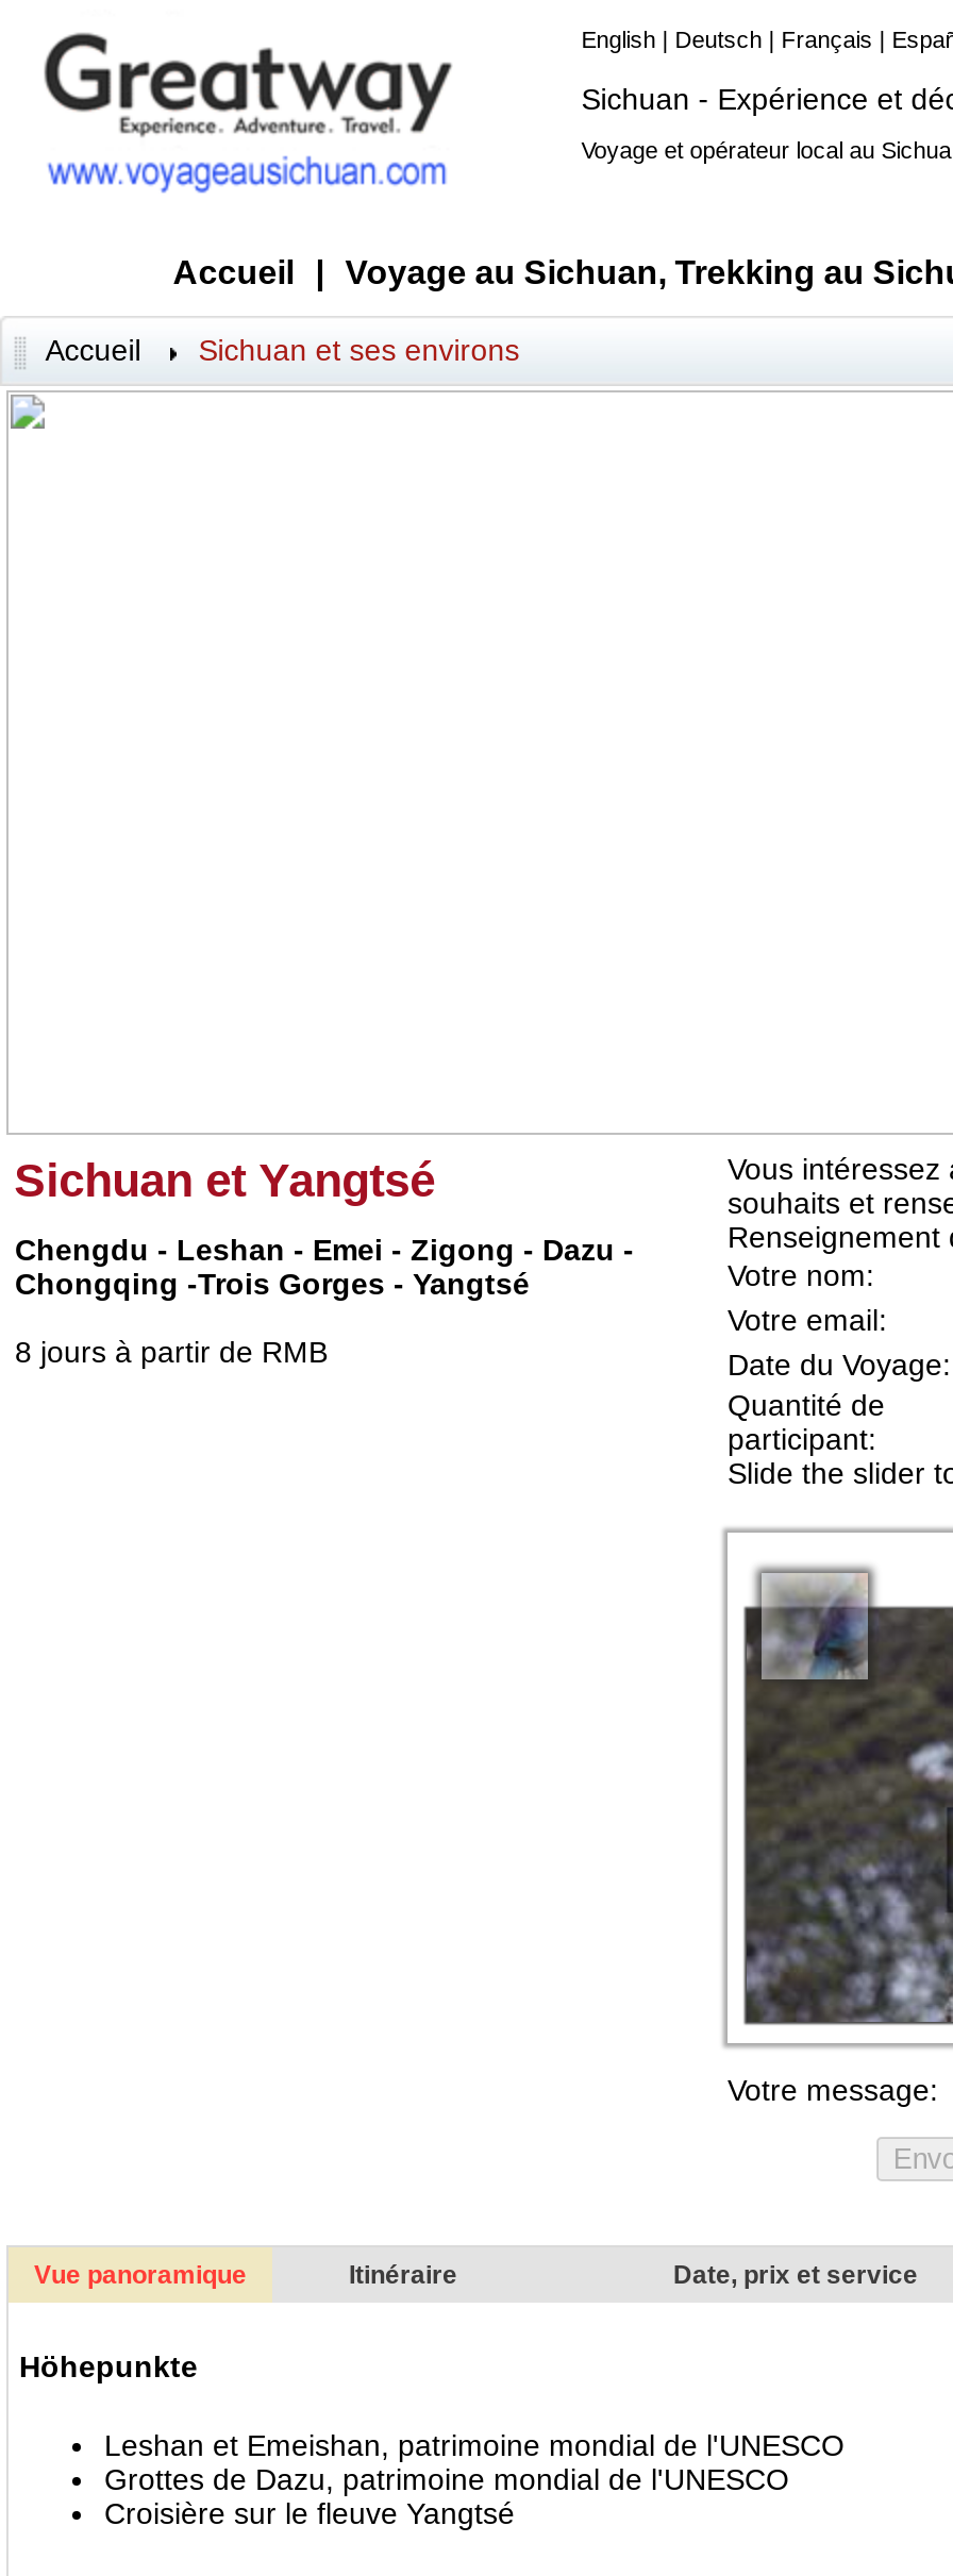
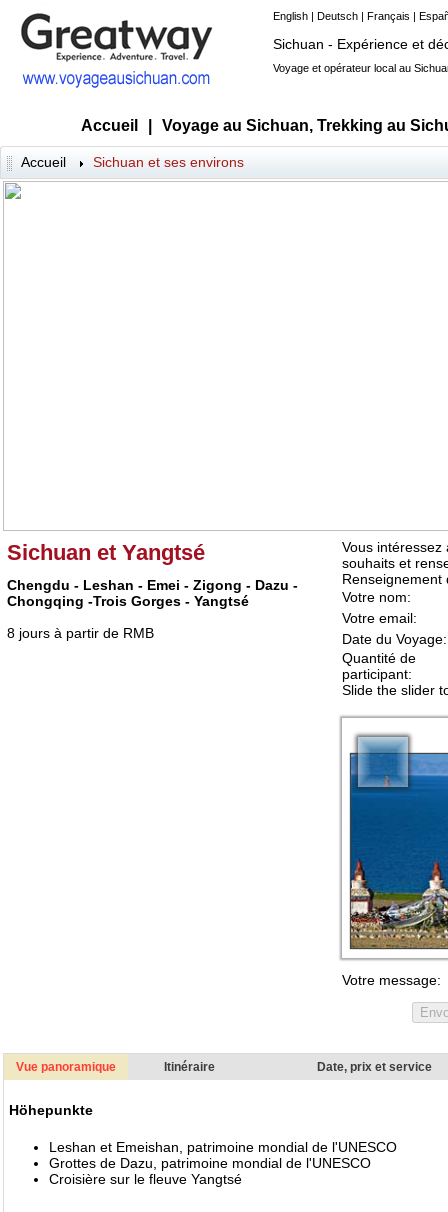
- [image]
+ [image]
